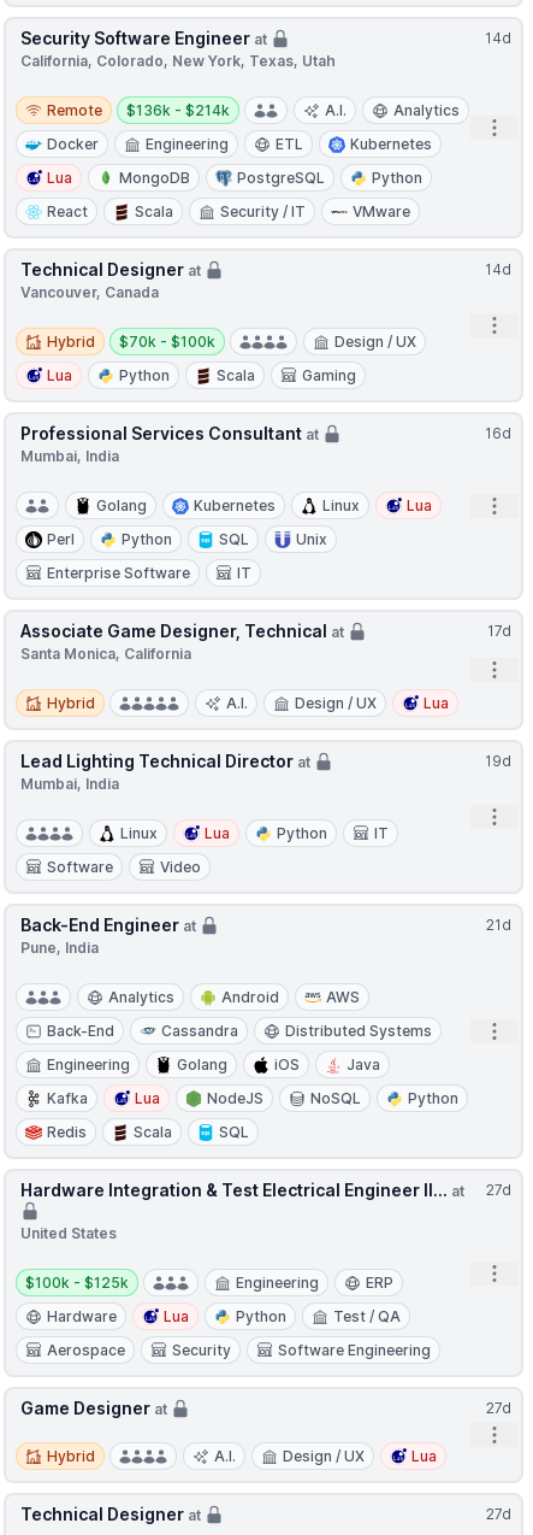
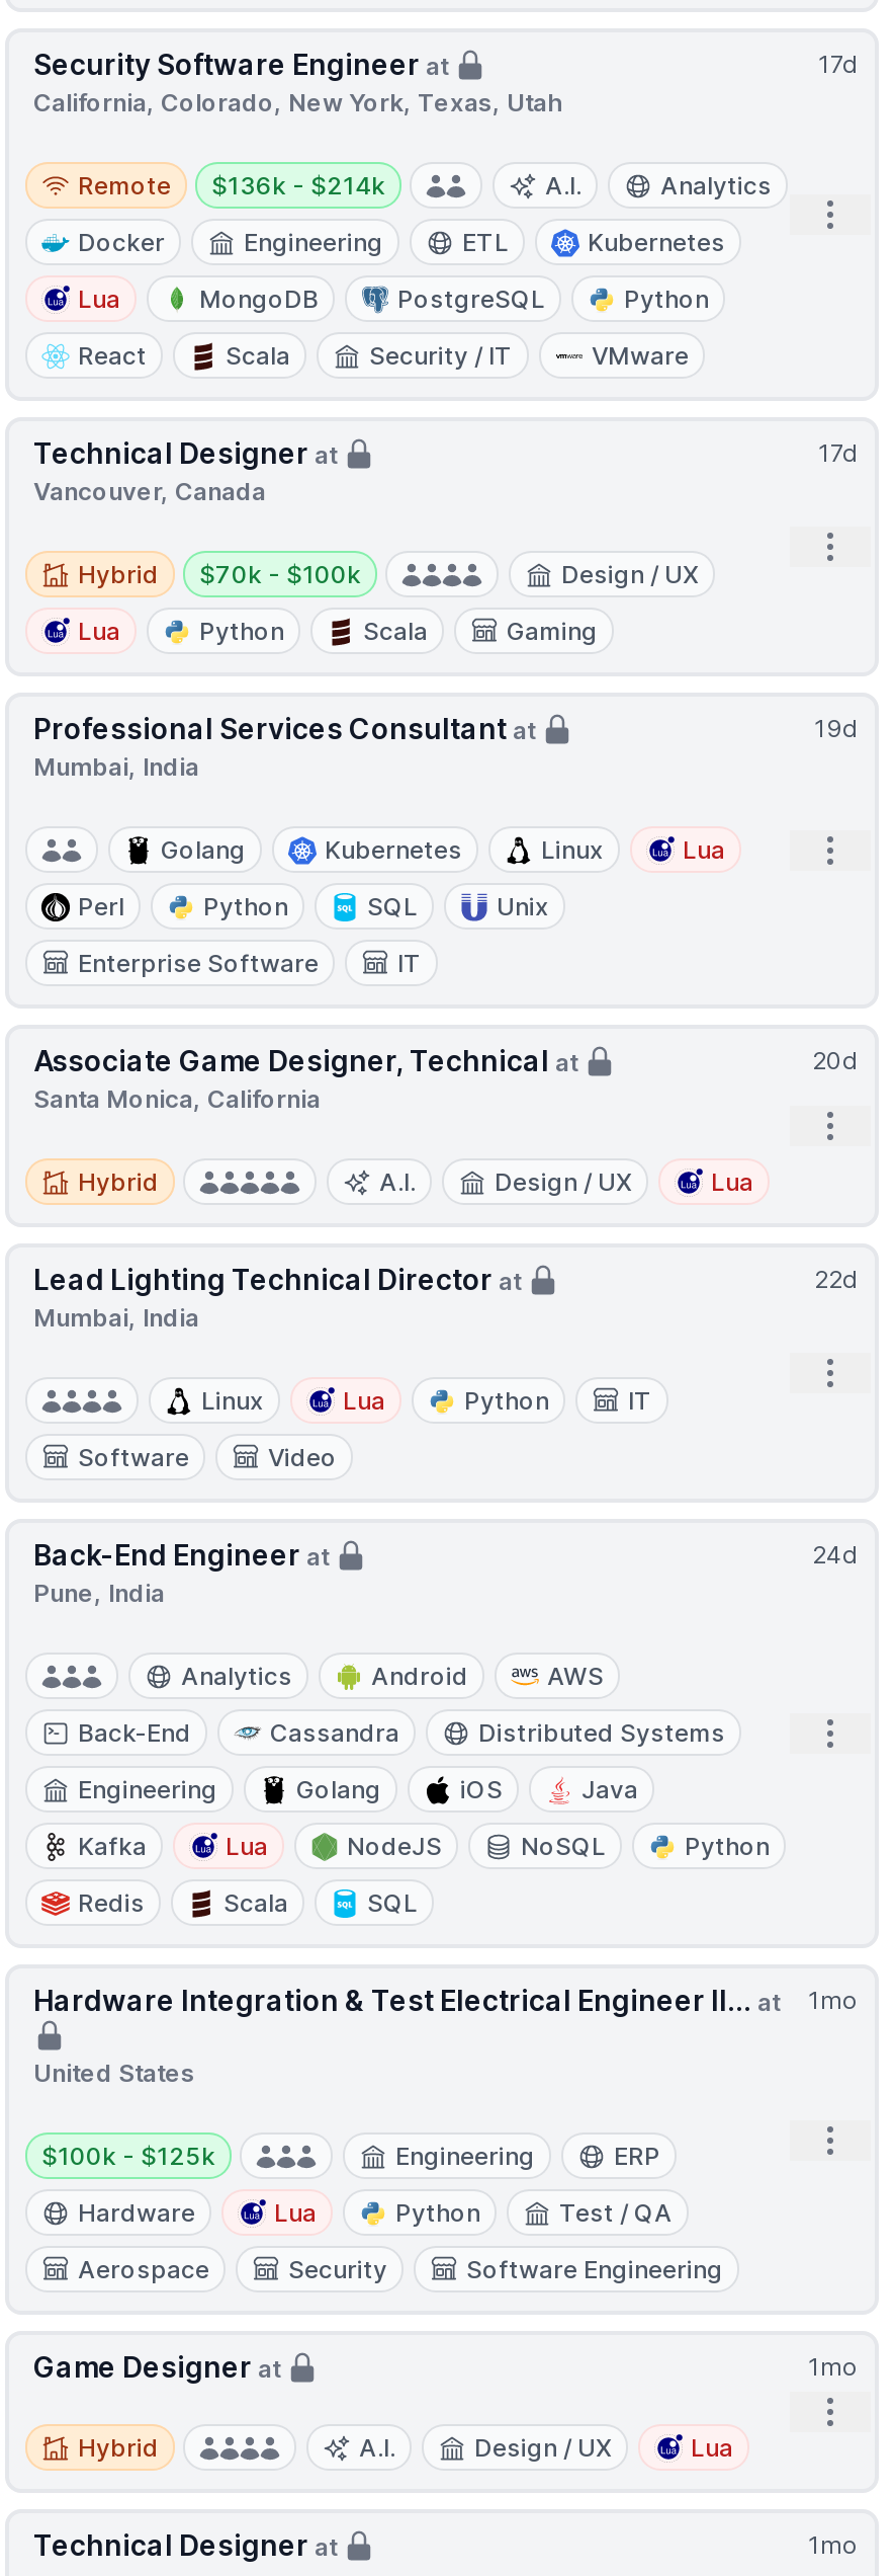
- 14d
+ 17d

- 14d
+ 17d

- 16d
+ 19d

- 17d
+ 20d

- 19d
+ 22d

- 21d
+ 24d

- Hardware Integration & Test Electrical Engineer II... at 27d
+ Hardware Integration & Test Electrical Engineer II... at 1mo

- 27d
+ 1mo

- 27d
+ 1mo
